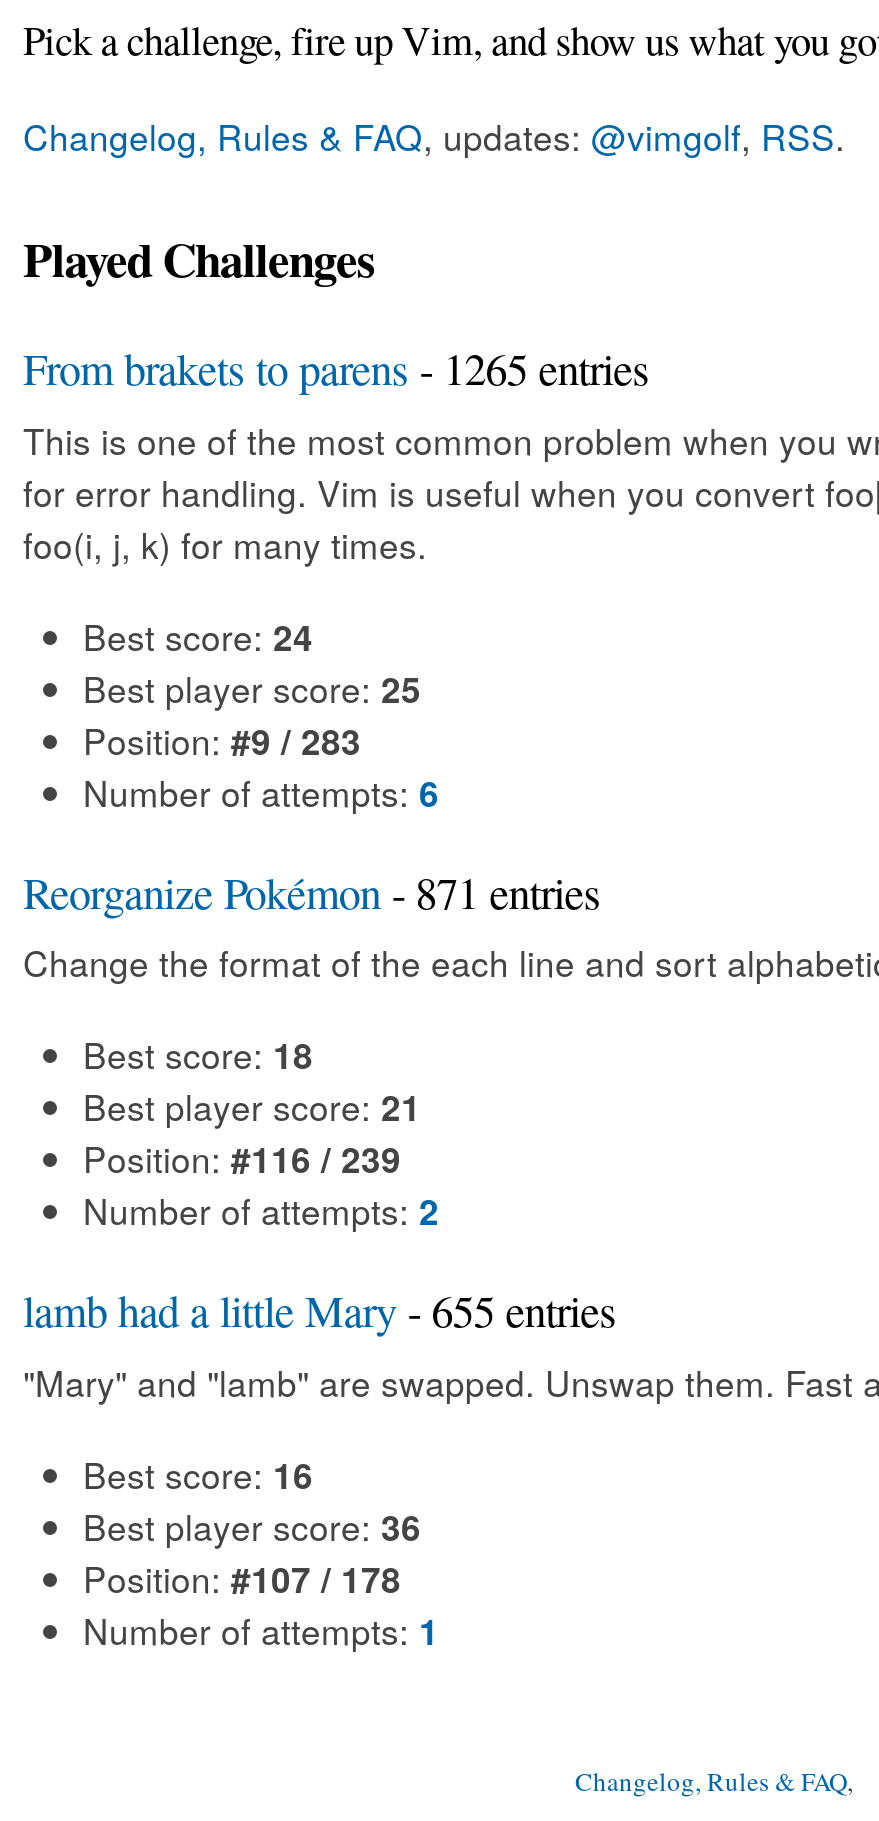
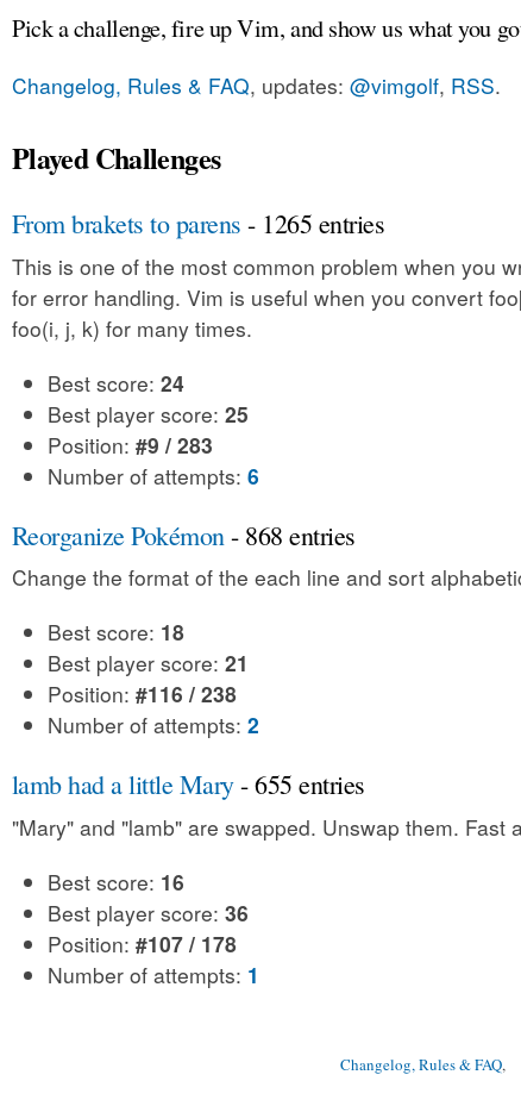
- Reorganize Pokémon - 871 entries
+ Reorganize Pokémon - 868 entries

- Position: #116 / 239
+ Position: #116 / 238
